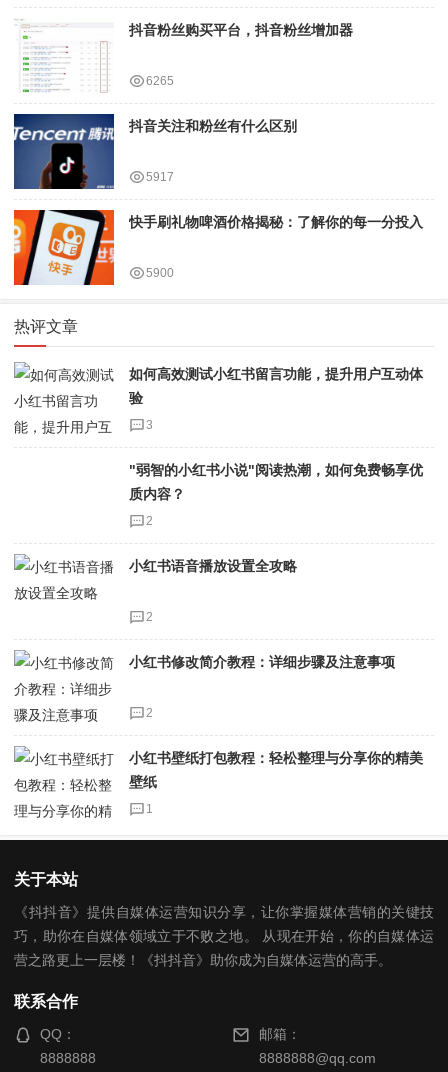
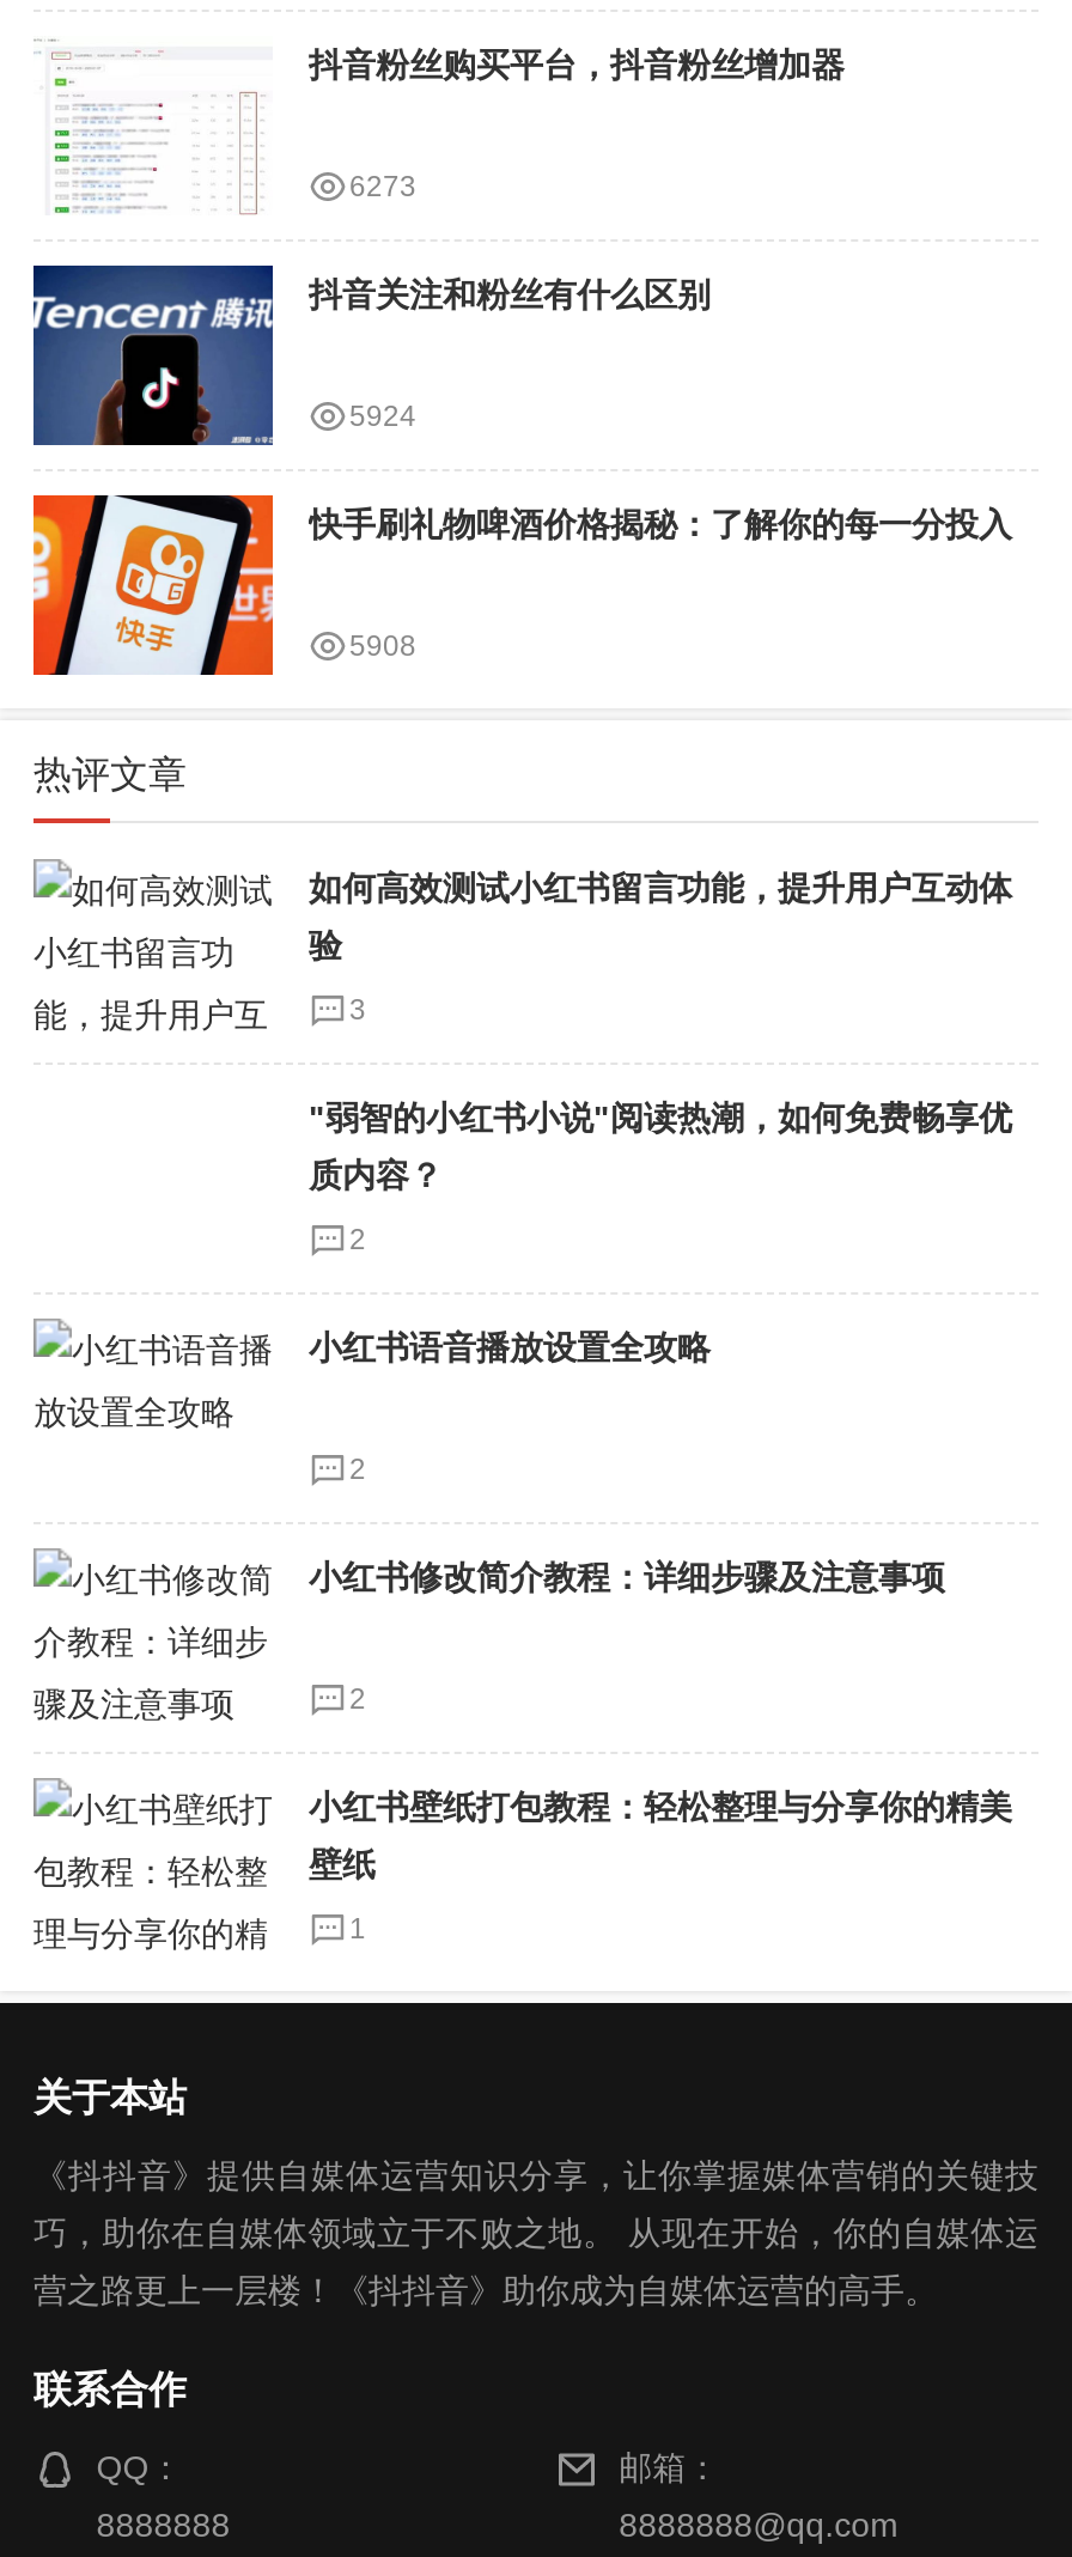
- 6265
+ 6273

- 5917
+ 5924

- 5900
+ 5908
